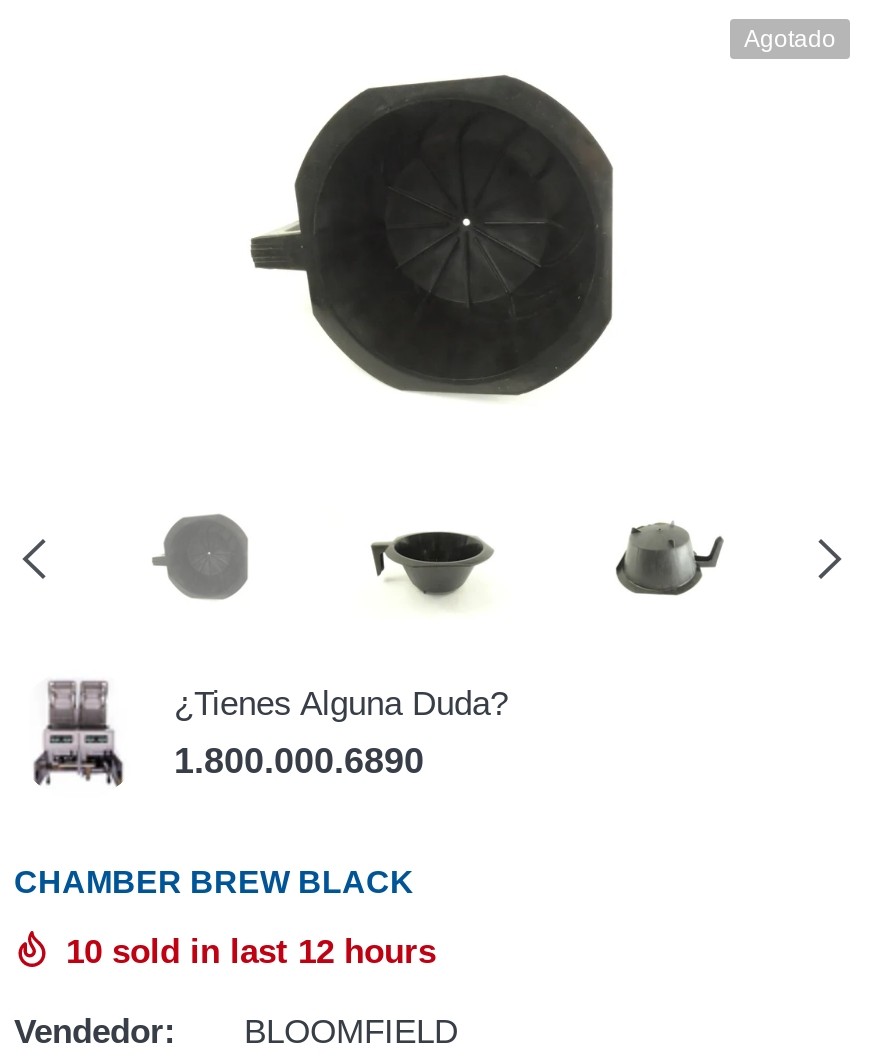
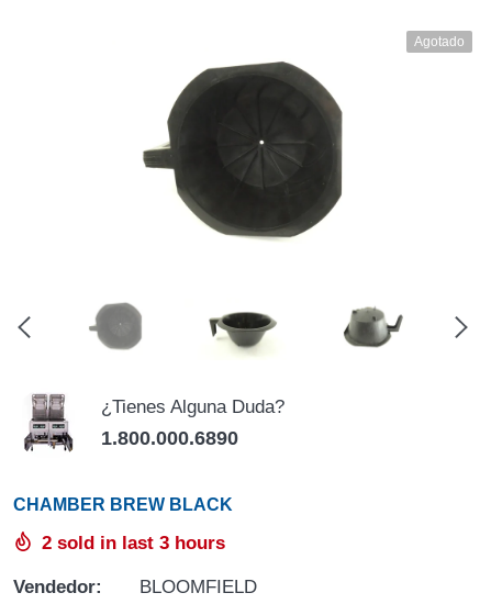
- 10 sold in last 12 hours
+ 2 sold in last 3 hours
